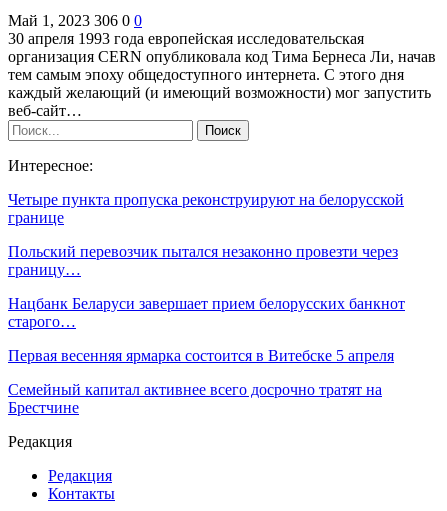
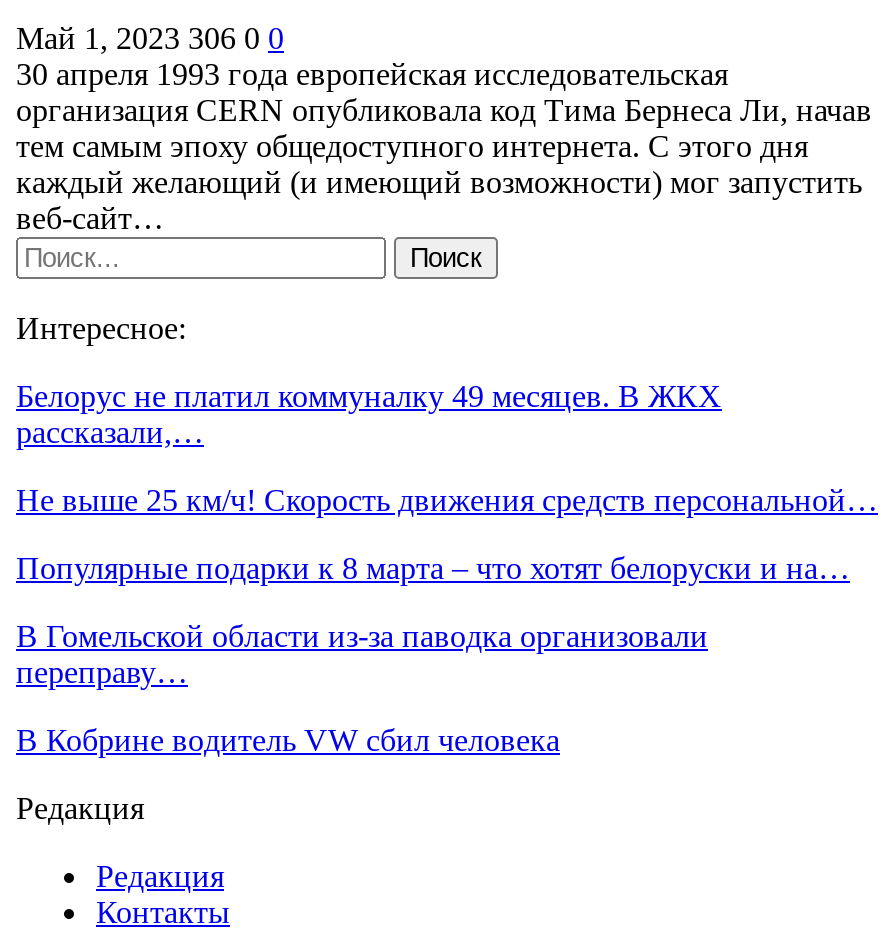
- Четыре пункта пропуска реконструируют на белорусской
- границе
+ Белорус не платил коммуналку 49 месяцев. В ЖКХ
+ рассказали,…

- Польский перевозчик пытался незаконно провезти через
- границу…
+ Не выше 25 км/ч! Скорость движения средств персональной…

- Нацбанк Беларуси завершает прием белорусских банкнот
- старого…
+ Популярные подарки к 8 марта – что хотят белоруски и на…

- Первая весенняя ярмарка состоится в Витебске 5 апреля
+ В Гомельской области из-за паводка организовали
+ переправу…

- Семейный капитал активнее всего досрочно тратят на
- Брестчине
+ В Кобрине водитель VW сбил человека
